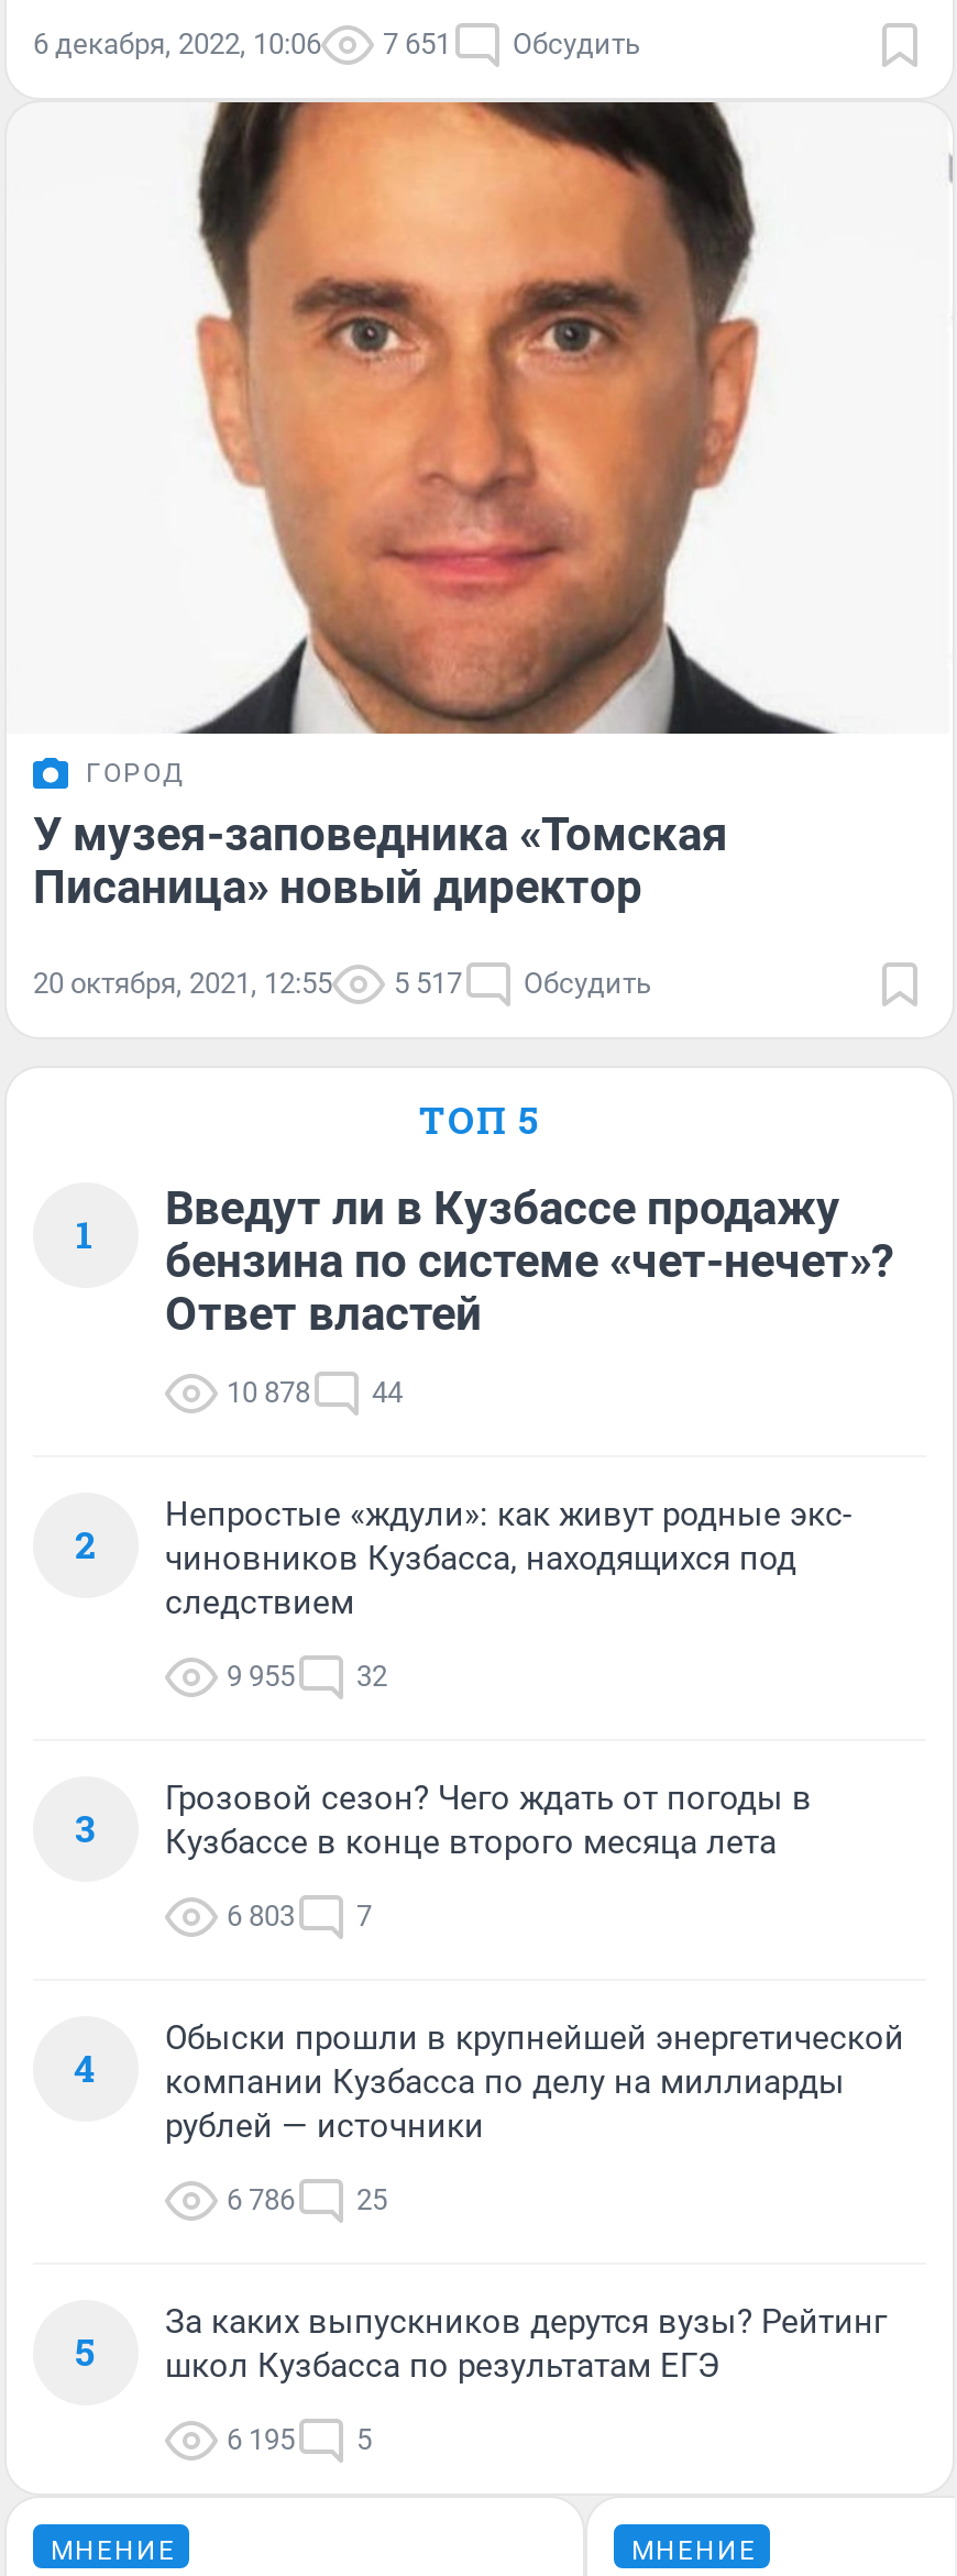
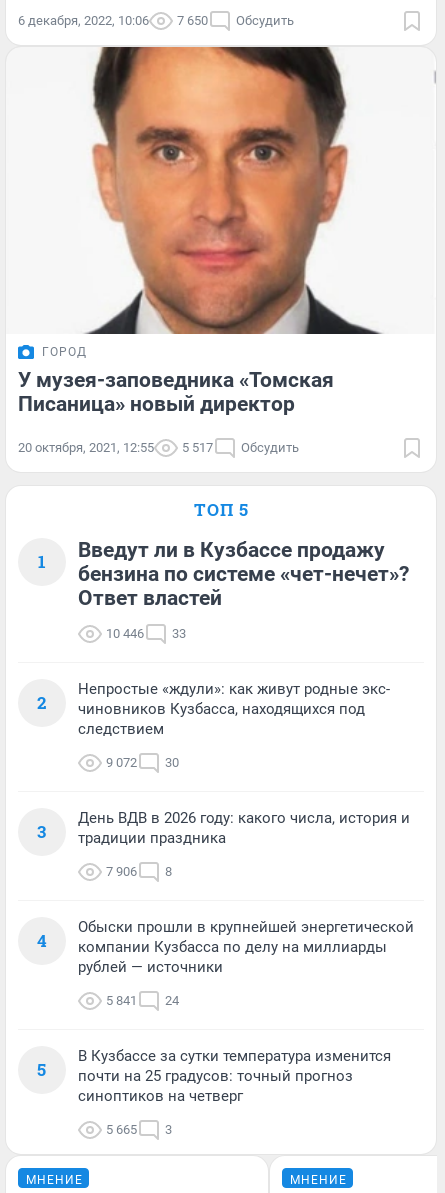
- 6 декабря, 2022, 10:06 7 651 Обсудить
+ 6 декабря, 2022, 10:06 7 650 Обсудить

- 10 878
+ 10 446

- 44
+ 33

- 9 955
+ 9 072

- 32
+ 30

- Грозовой сезон? Чего ждать от погоды в
- Кузбассе в конце второго месяца лета
+ День ВДВ в 2026 году: какого числа, история и
+ традиции праздника

- 6 803
- 7
+ 7 906
+ 8

- 6 786
+ 5 841

- 25
+ 24

- За каких выпускников дерутся вузы? Рейтинг
- школ Кузбасса по результатам ЕГЭ
+ В Кузбассе за сутки температура изменится
+ почти на 25 градусов: точный прогноз
+ синоптиков на четверг

- 6 195
- 5
+ 5 665
+ 3
